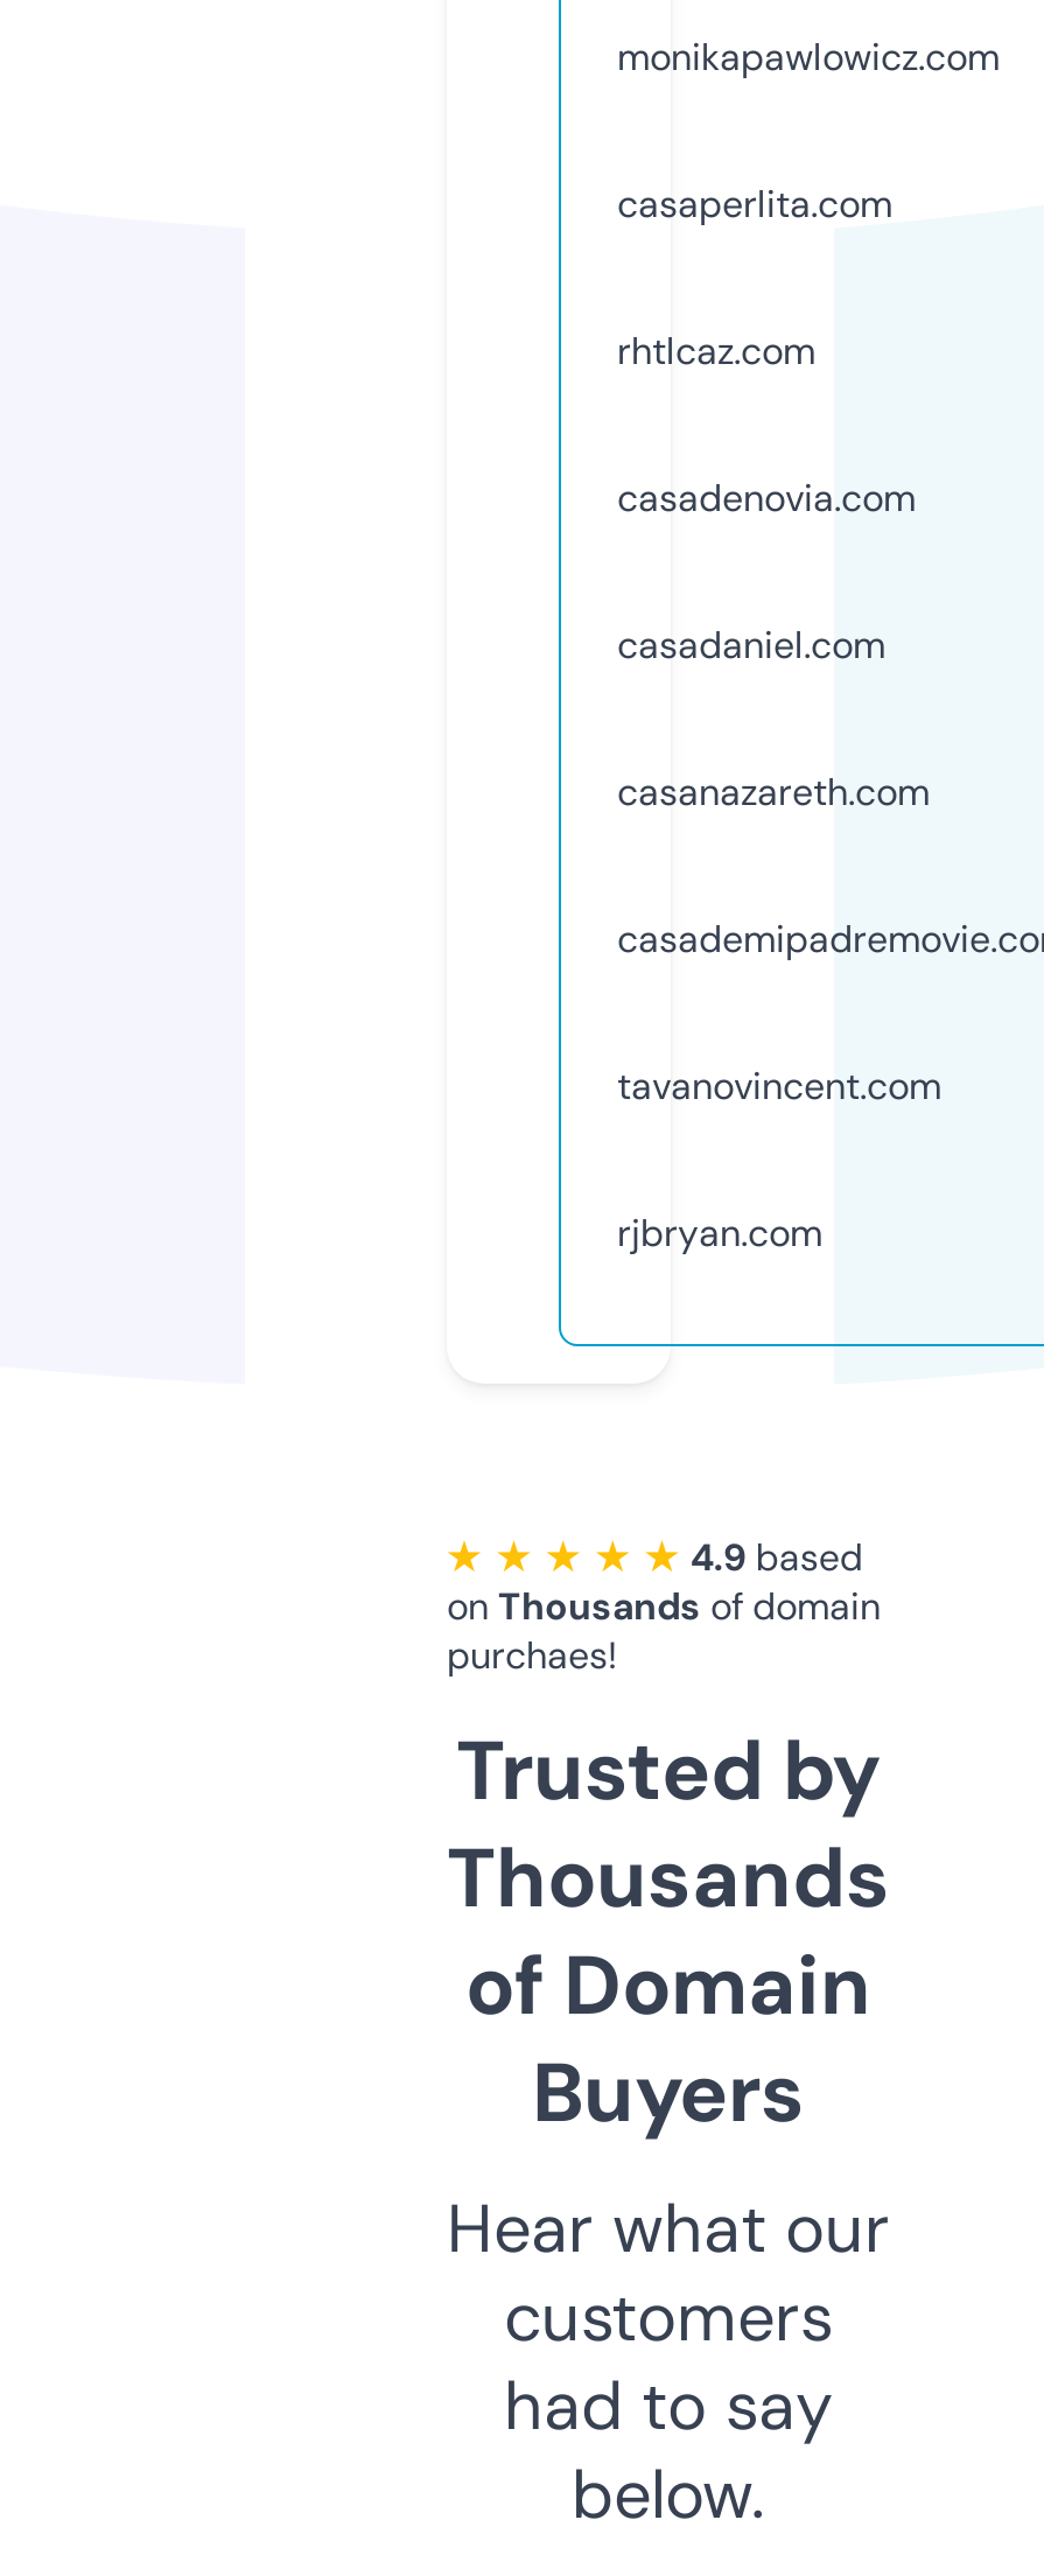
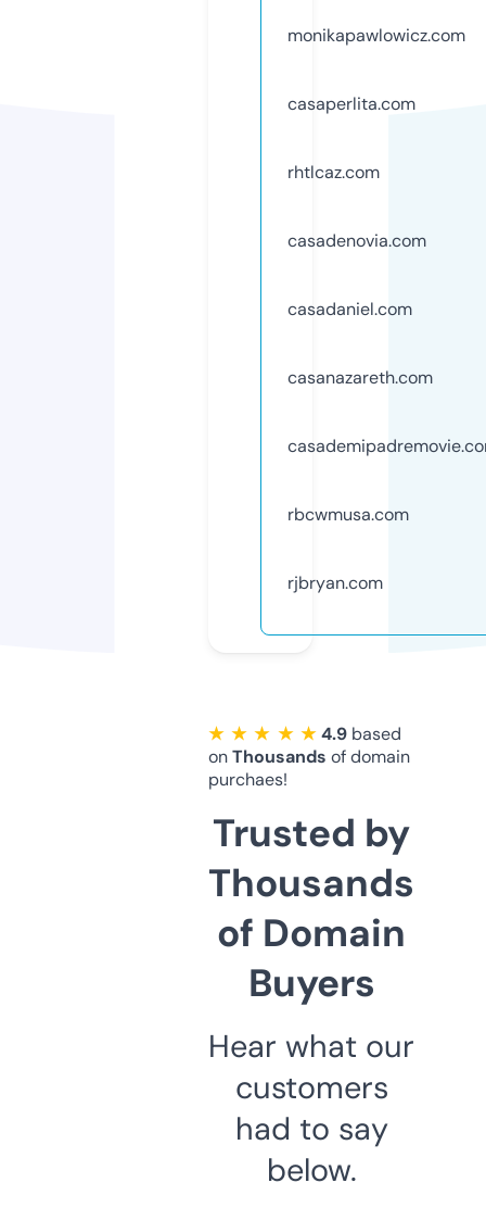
- tavanovincent.com
+ rbcwmusa.com
